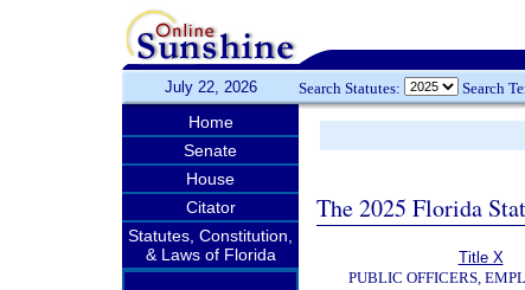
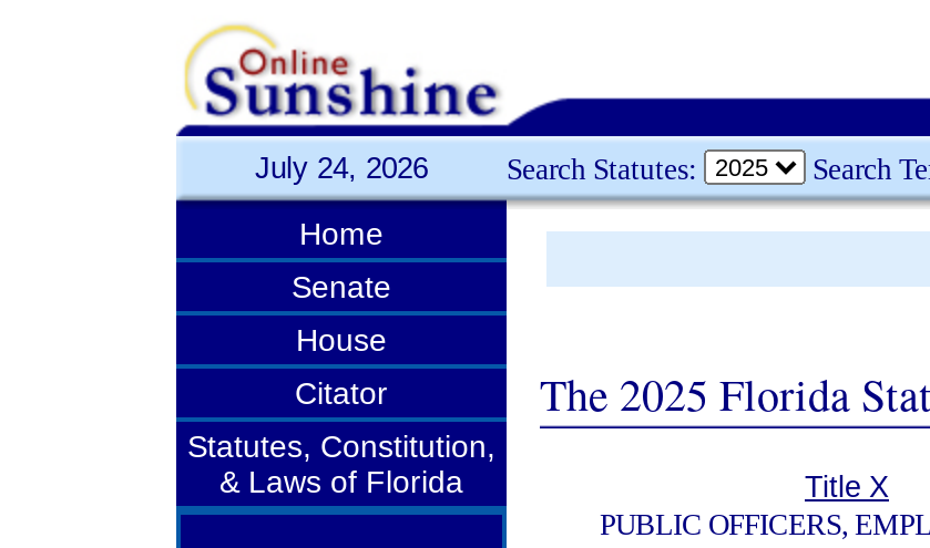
- July 22, 2026
+ July 24, 2026
